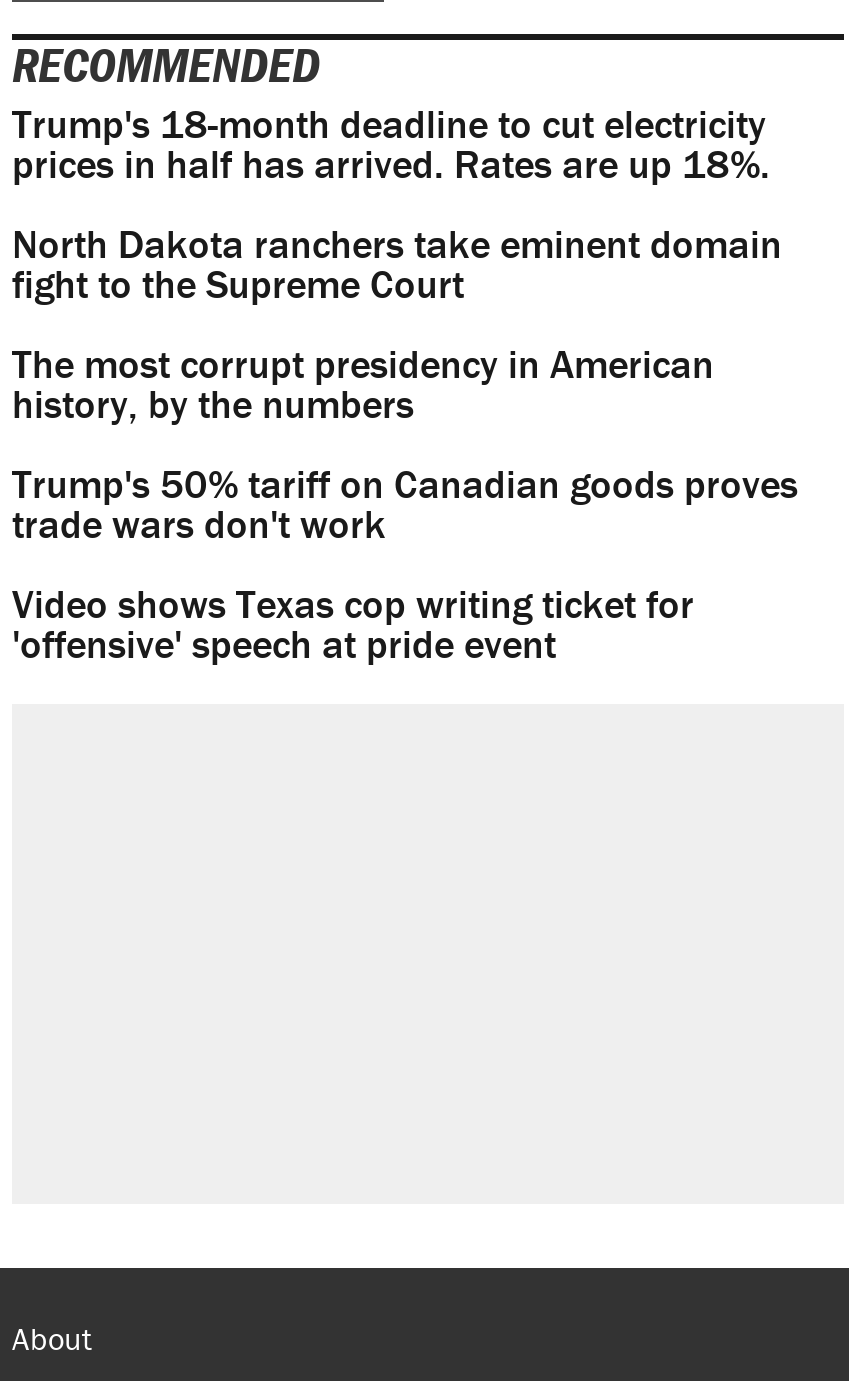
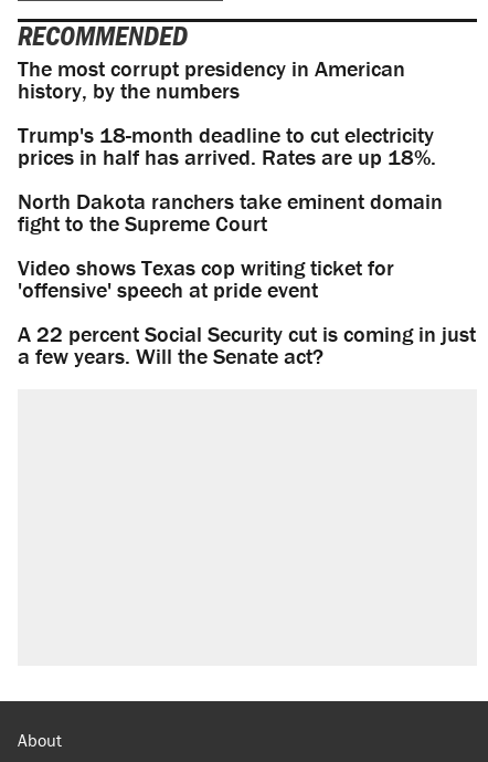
moved down: Trump's 18-month deadline to cut electricity | prices in half has arrived. Rates are up 18%. | North Dakota ranchers take eminent domain | fight to the Supreme Court

moved up: The most corrupt presidency in American | history, by the numbers

- Trump's 50% tariff on Canadian goods proves
- trade wars don't work

moved up: Video shows Texas cop writing ticket for | 'offensive' speech at pride event

+ A 22 percent Social Security cut is coming in just
+ a few years. Will the Senate act?
